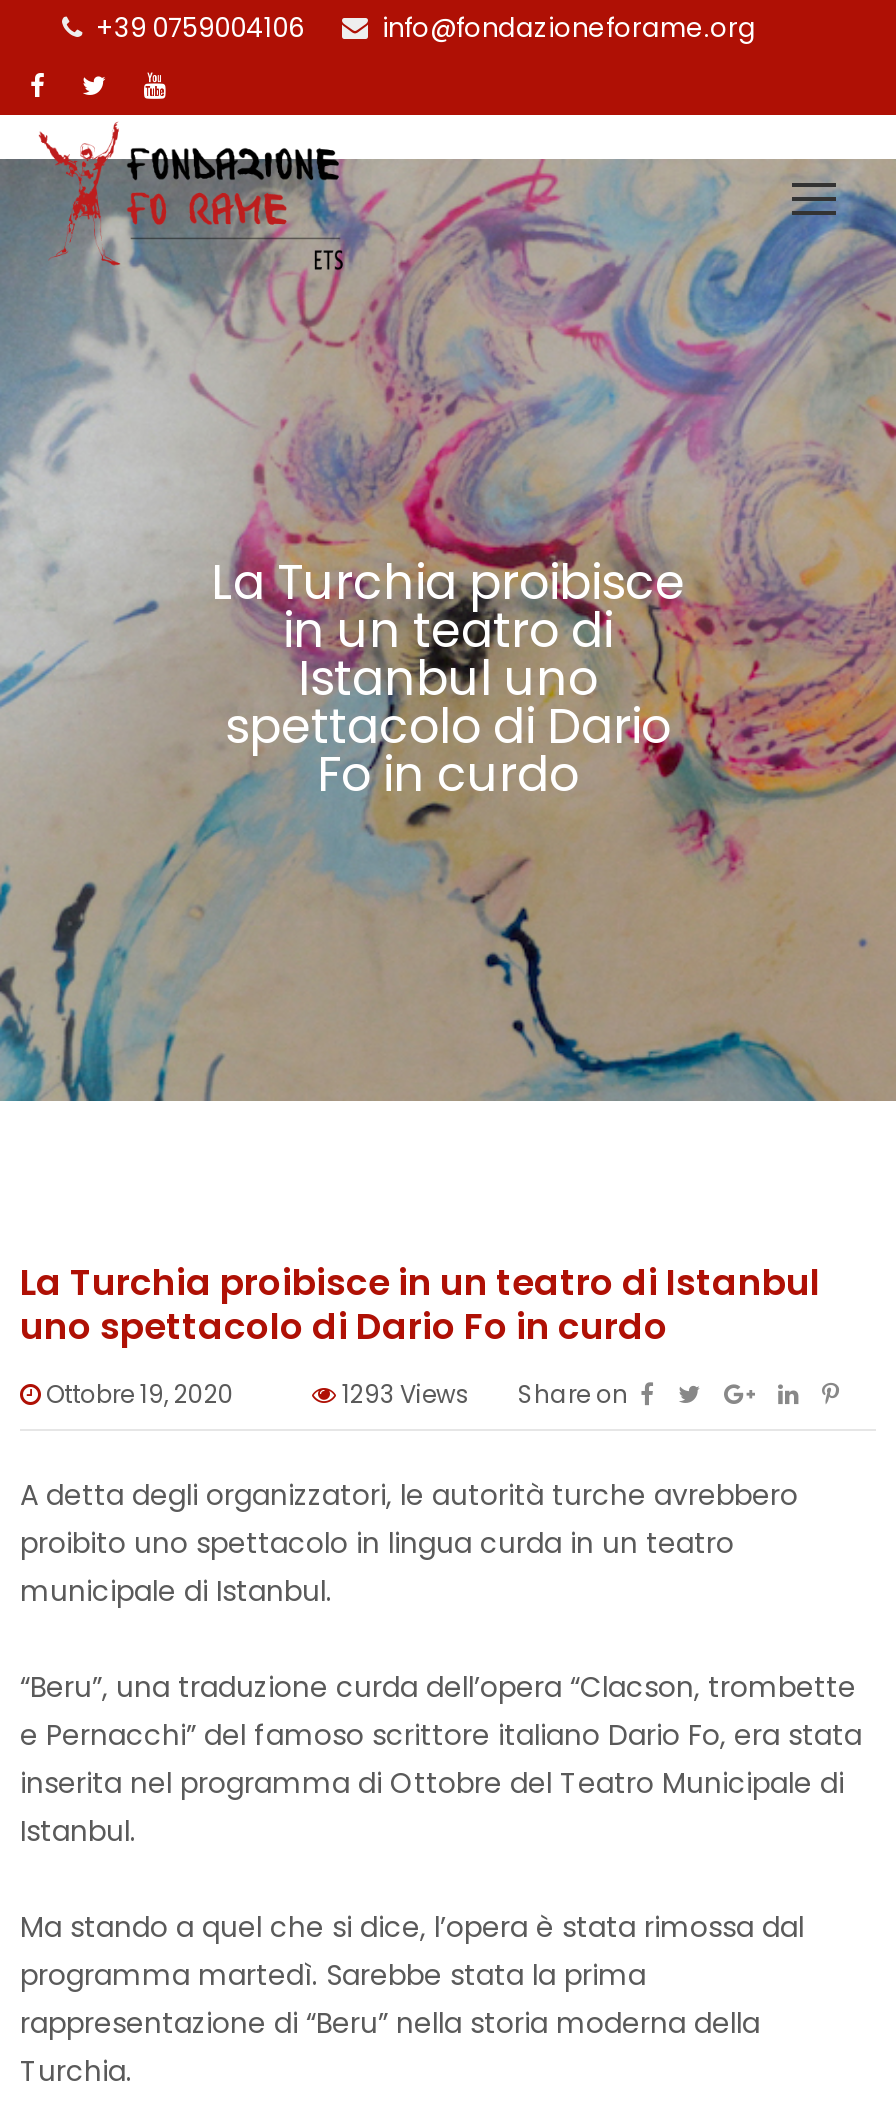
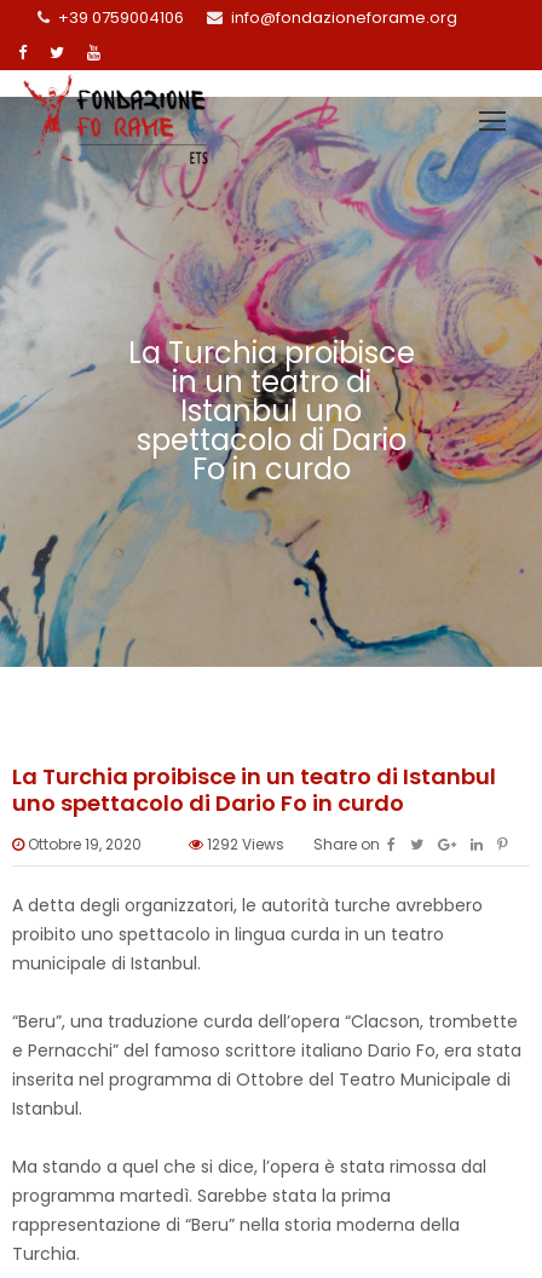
- 1293 Views Share on
+ 1292 Views Share on
